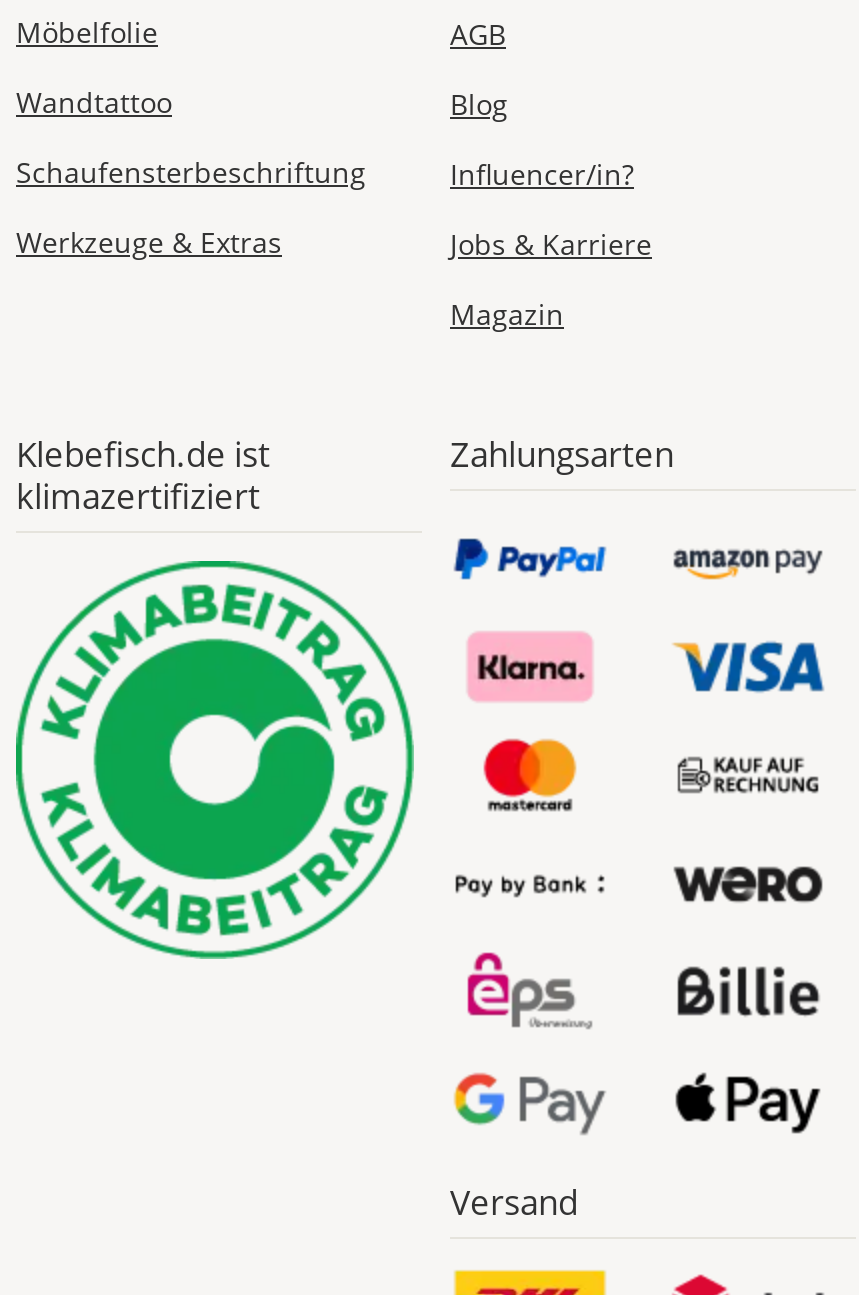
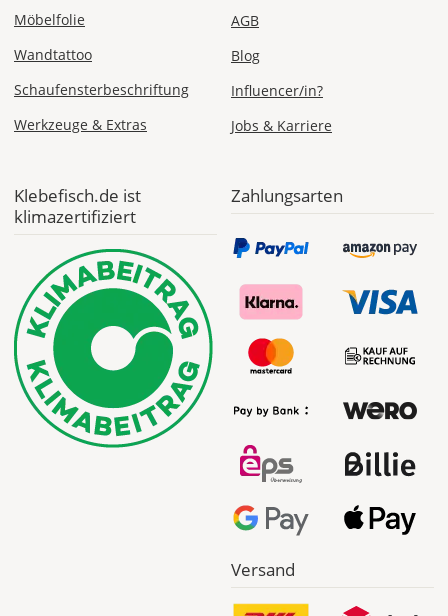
- Magazin
